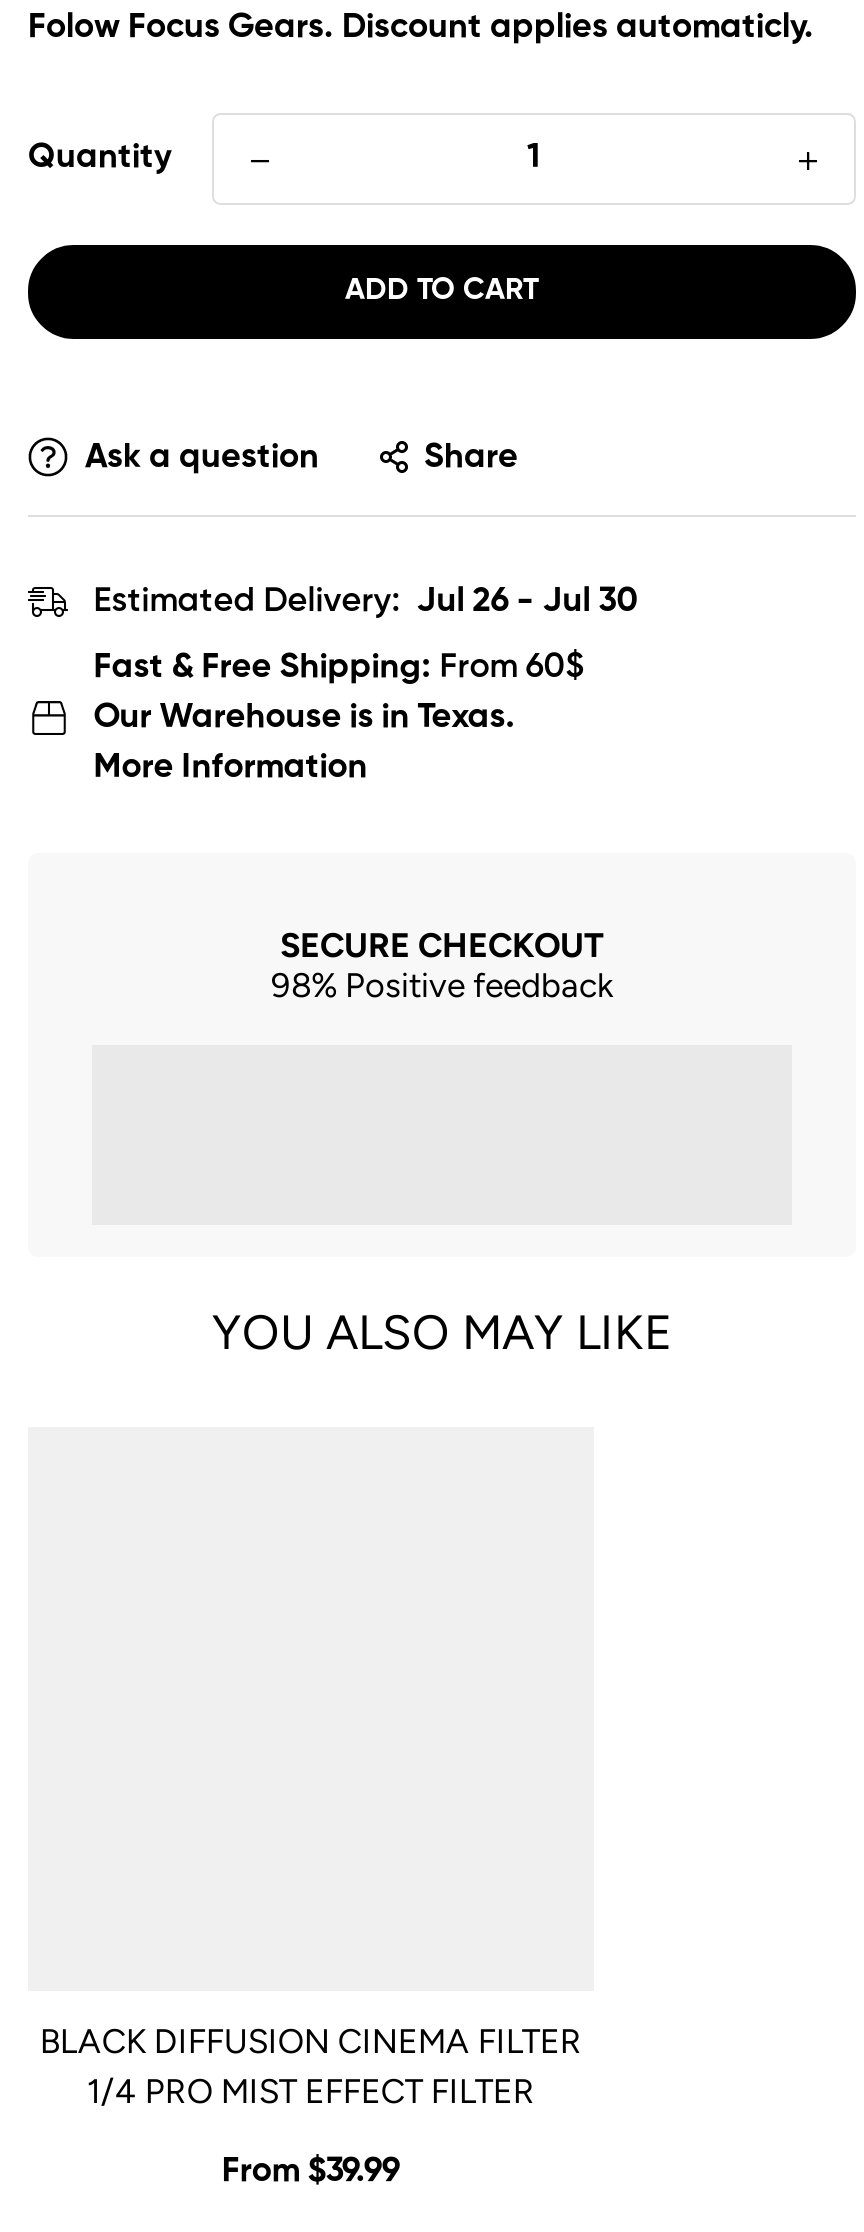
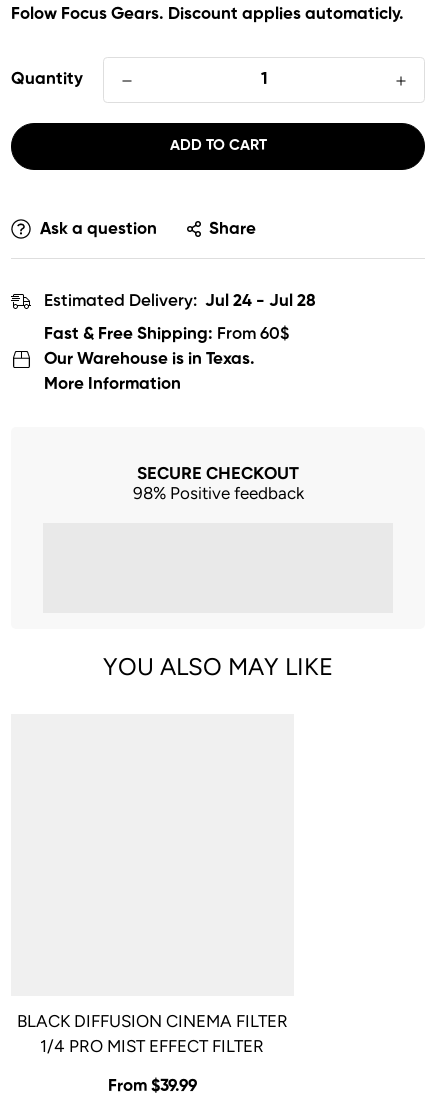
- Estimated Delivery: Jul 26 - Jul 30
+ Estimated Delivery: Jul 24 - Jul 28
